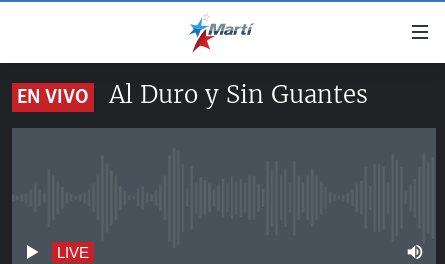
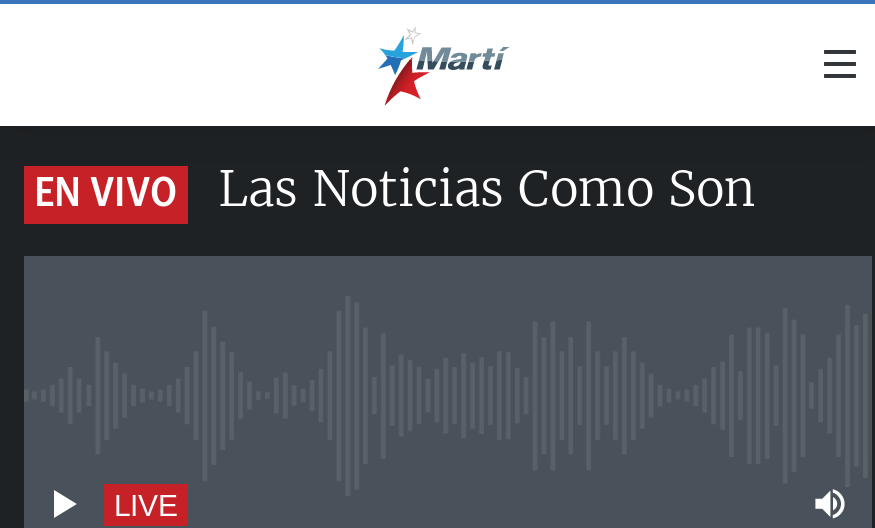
- Al Duro y Sin Guantes
+ Las Noticias Como Son
